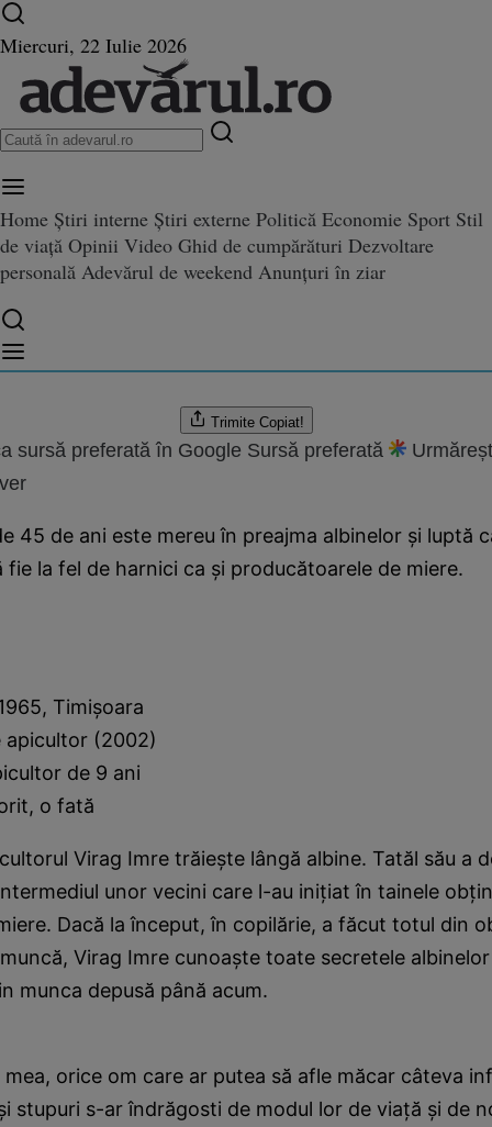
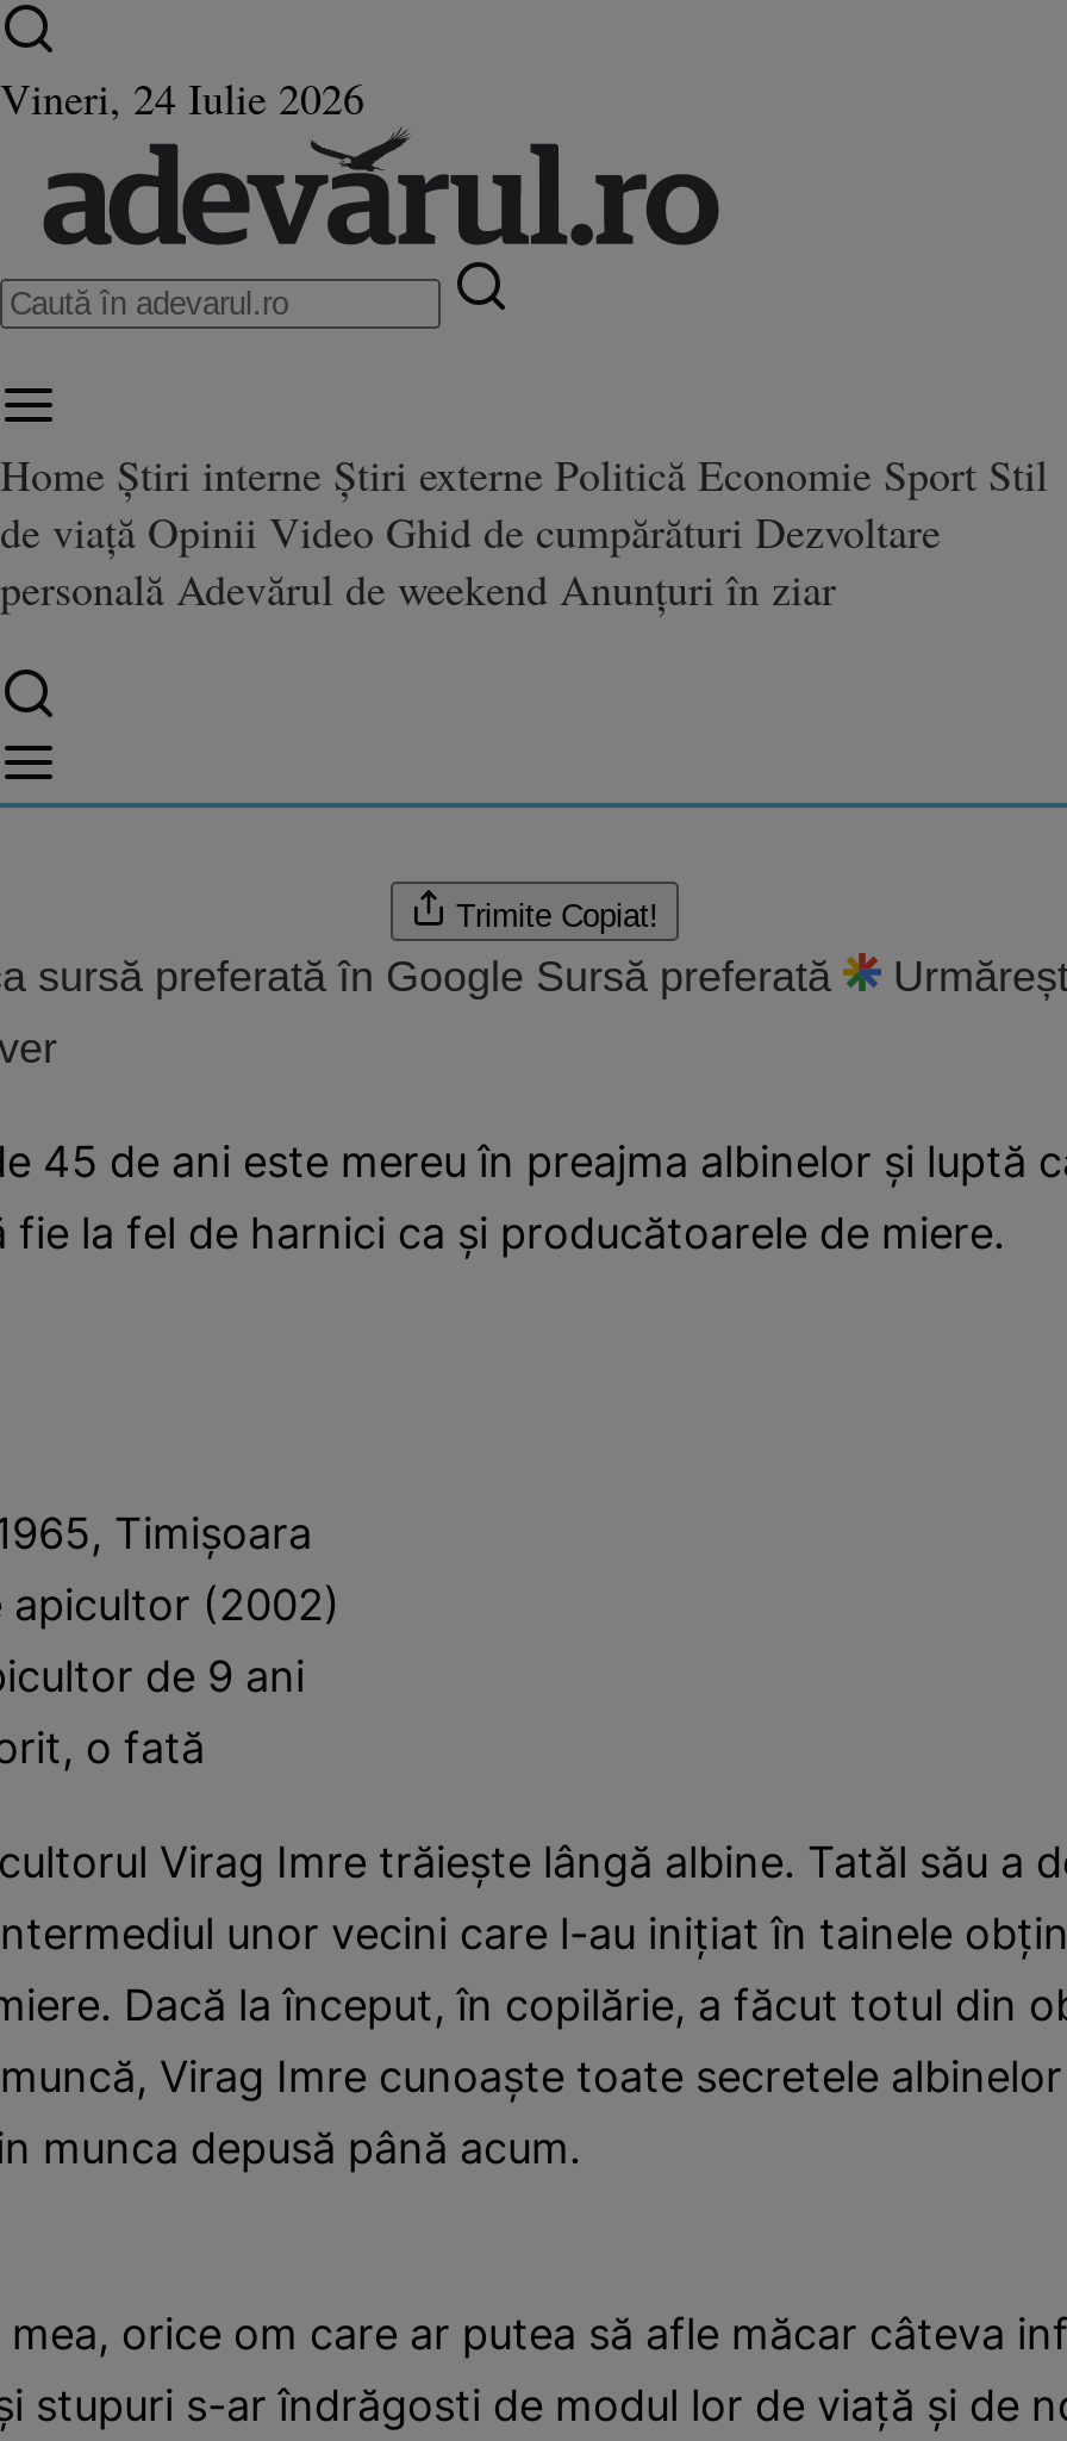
- Miercuri, 22 Iulie 2026
+ Vineri, 24 Iulie 2026
